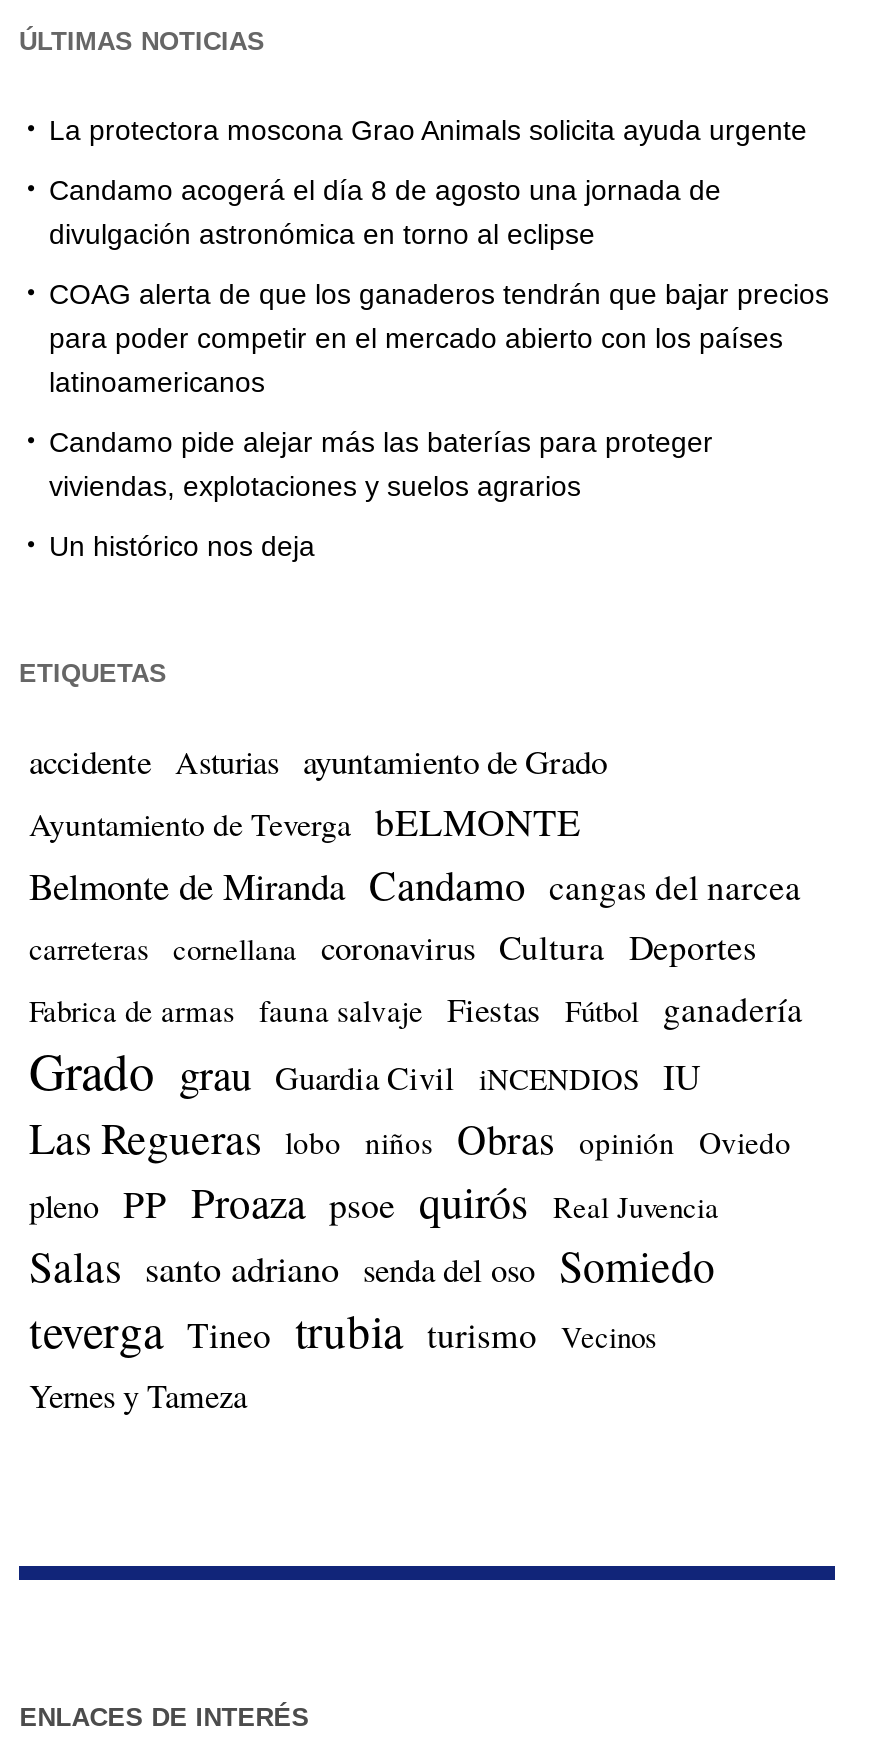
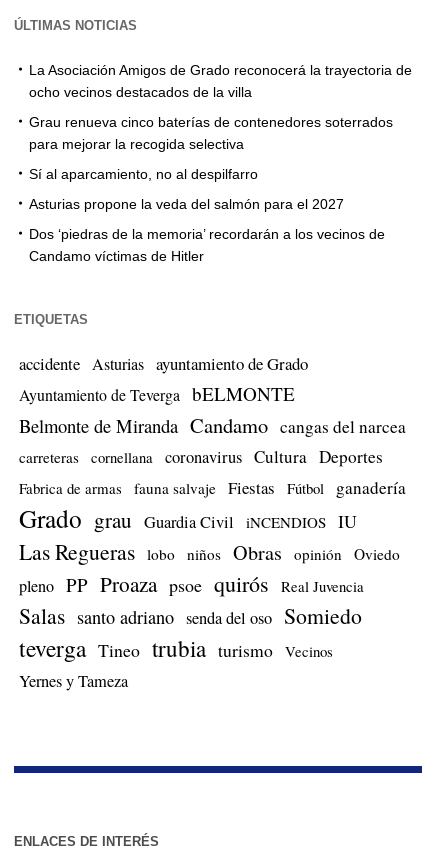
- La protectora moscona Grao Animals solicita ayuda urgente
+ La Asociación Amigos de Grado reconocerá la trayectoria de
+ ocho vecinos destacados de la villa

- Candamo acogerá el día 8 de agosto una jornada de
- divulgación astronómica en torno al eclipse
+ Grau renueva cinco baterías de contenedores soterrados
+ para mejorar la recogida selectiva

- COAG alerta de que los ganaderos tendrán que bajar precios
- para poder competir en el mercado abierto con los países
- latinoamericanos
+ Sí al aparcamiento, no al despilfarro

- Candamo pide alejar más las baterías para proteger
- viviendas, explotaciones y suelos agrarios
+ Asturias propone la veda del salmón para el 2027

- Un histórico nos deja
+ Dos ‘piedras de la memoria’ recordarán a los vecinos de
+ Candamo víctimas de Hitler
